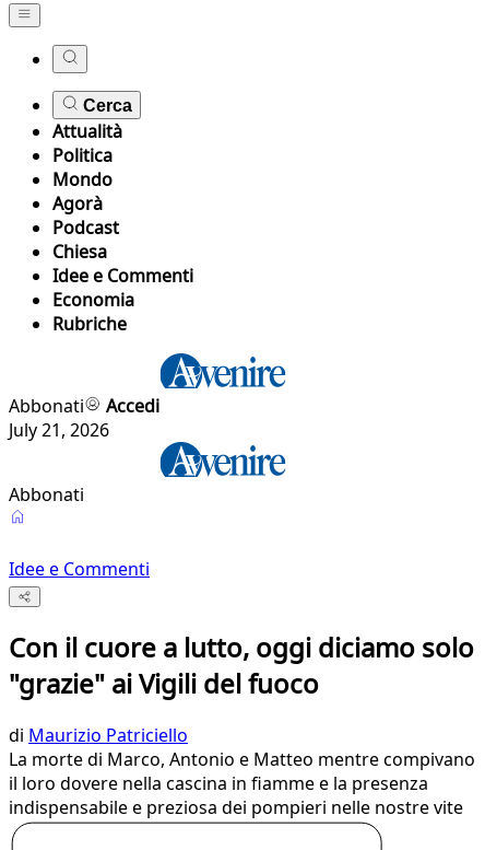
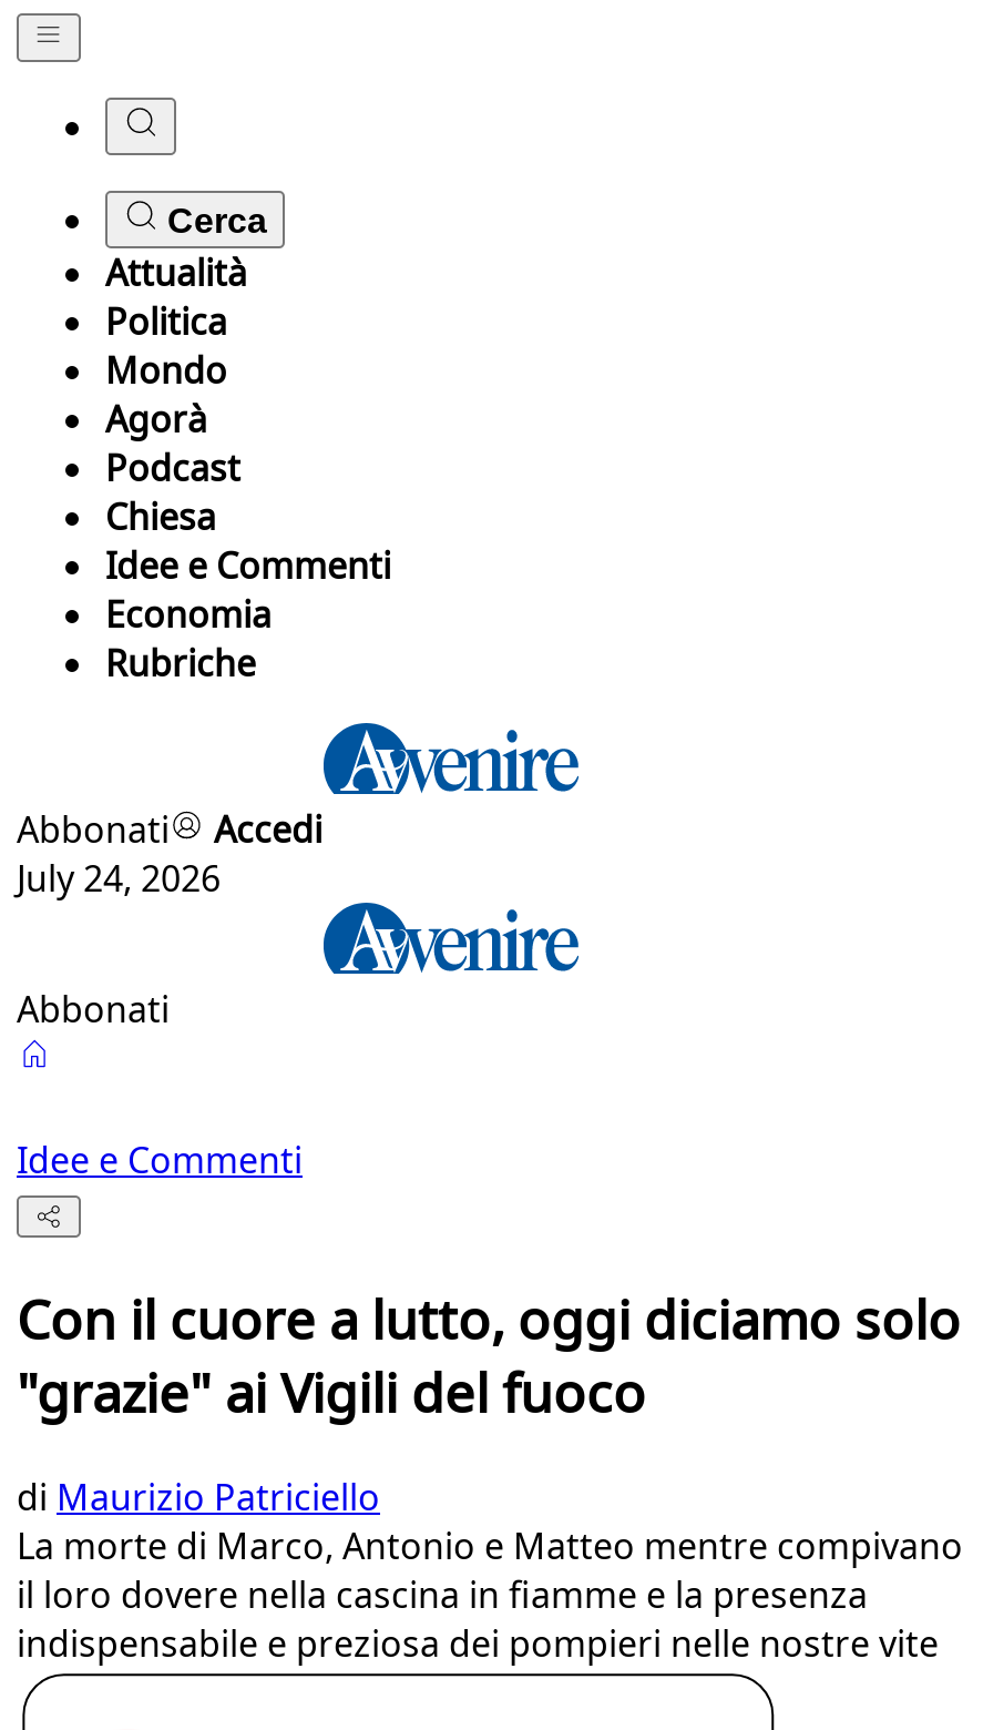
- July 21, 2026
+ July 24, 2026
